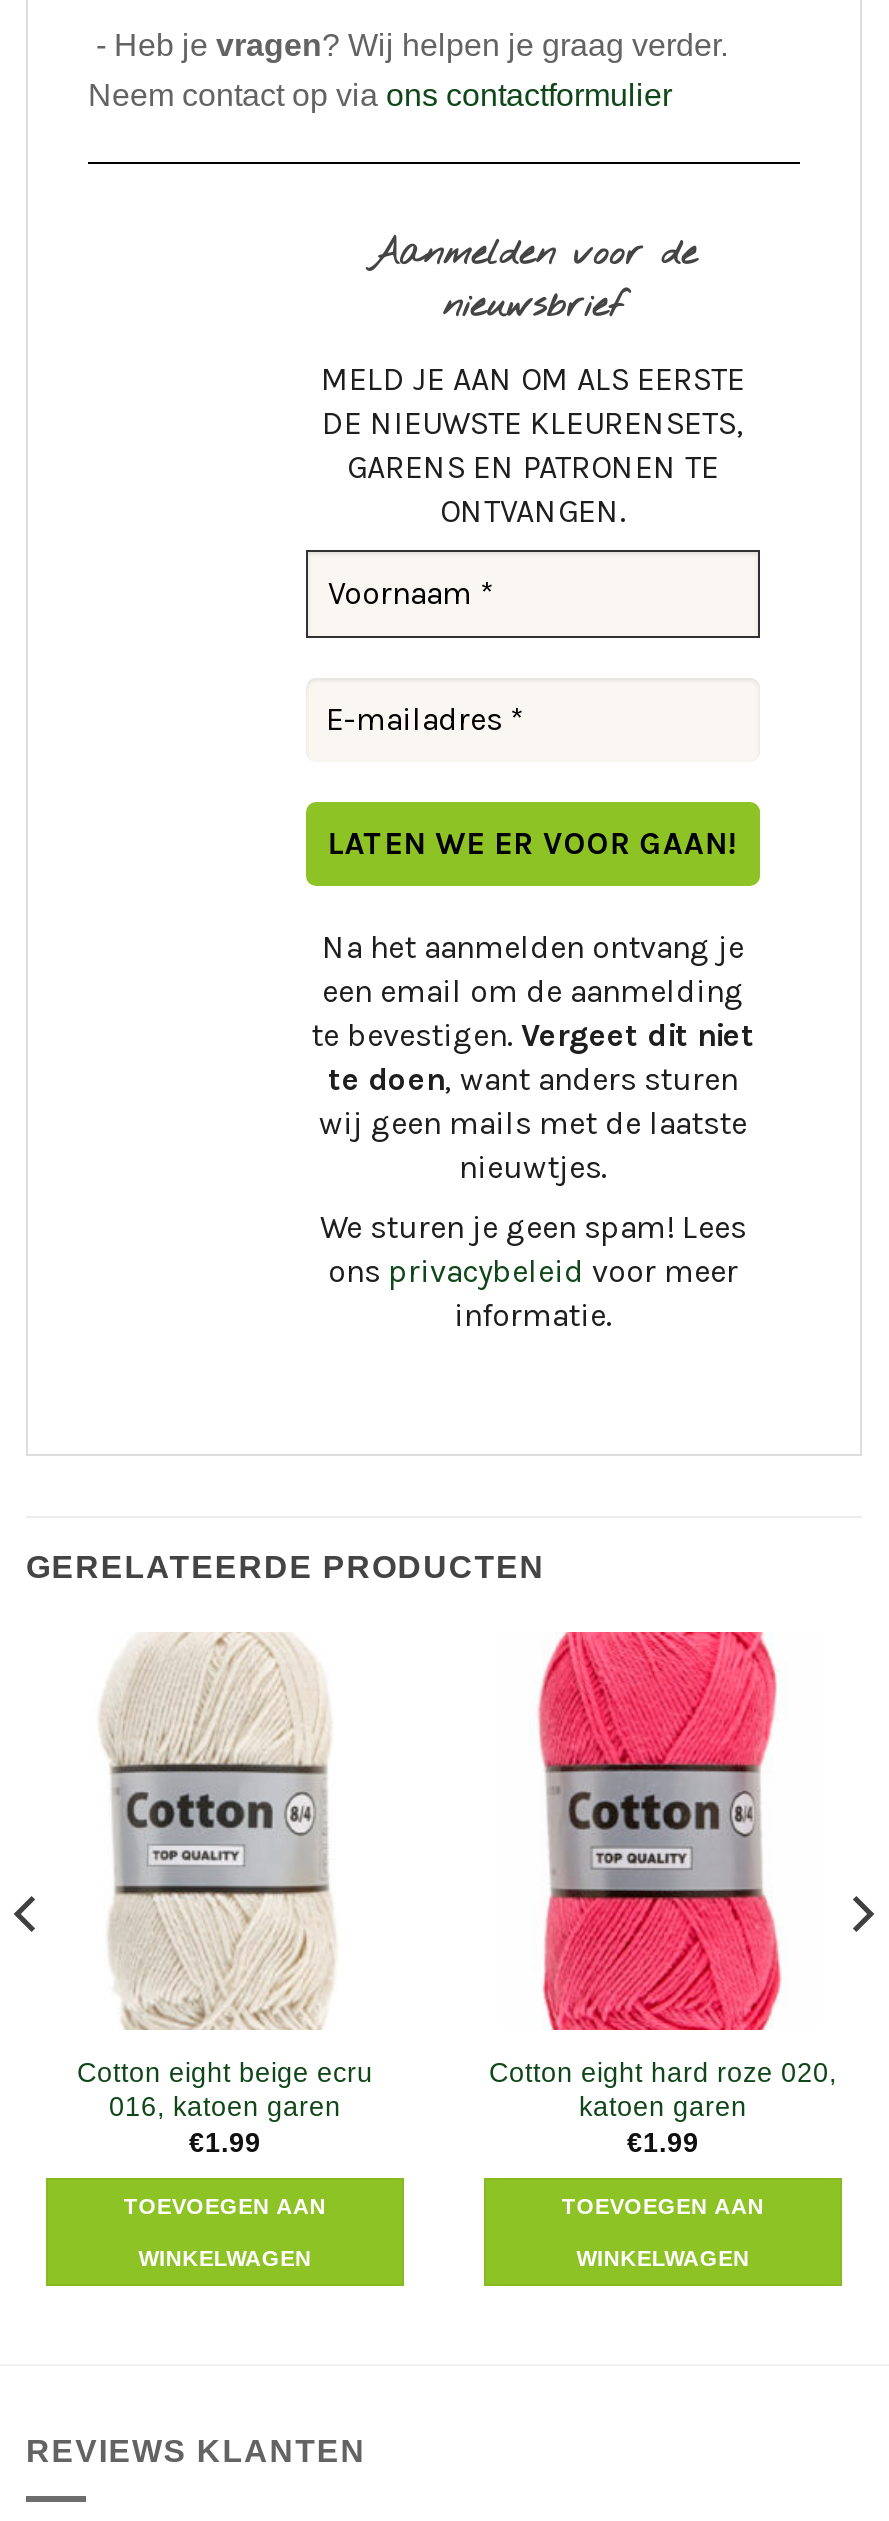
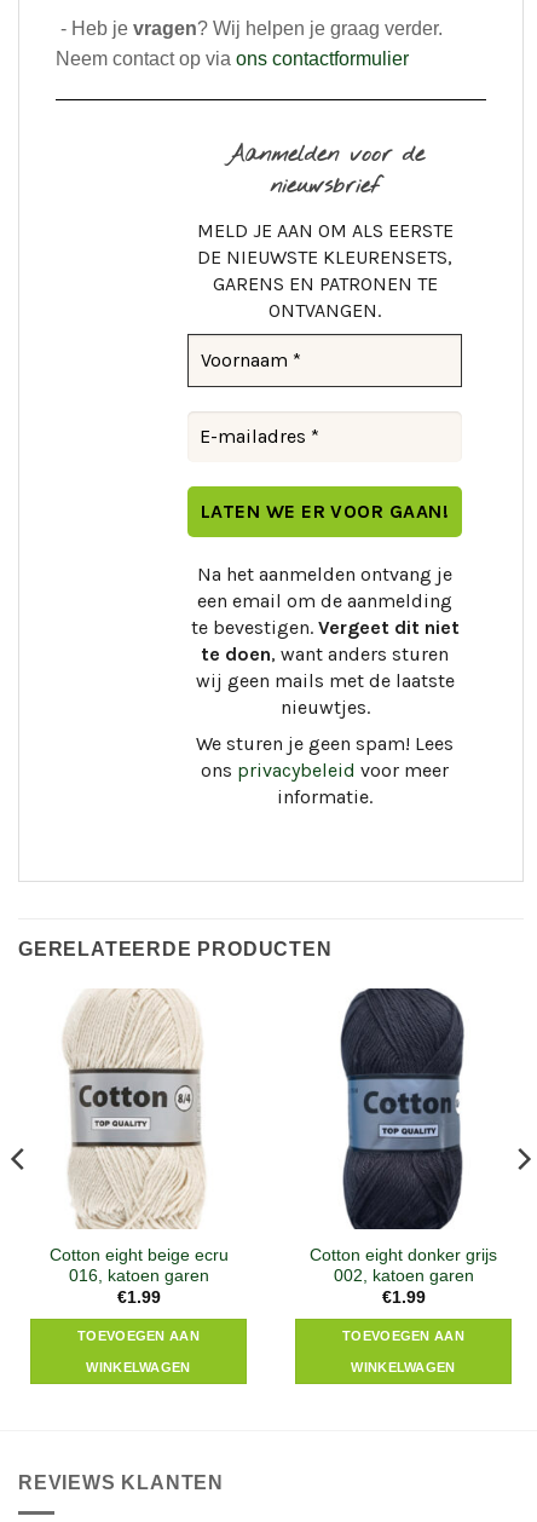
- [image]
- Cotton eight hard roze 020,
- katoen garen
+ [image]
+ Cotton eight donker grijs
+ 002, katoen garen
